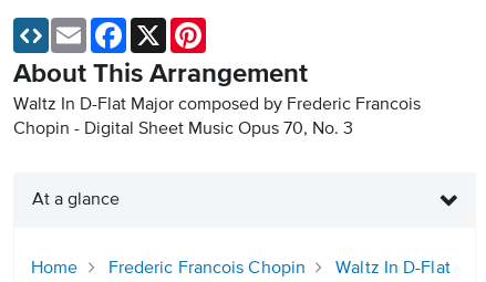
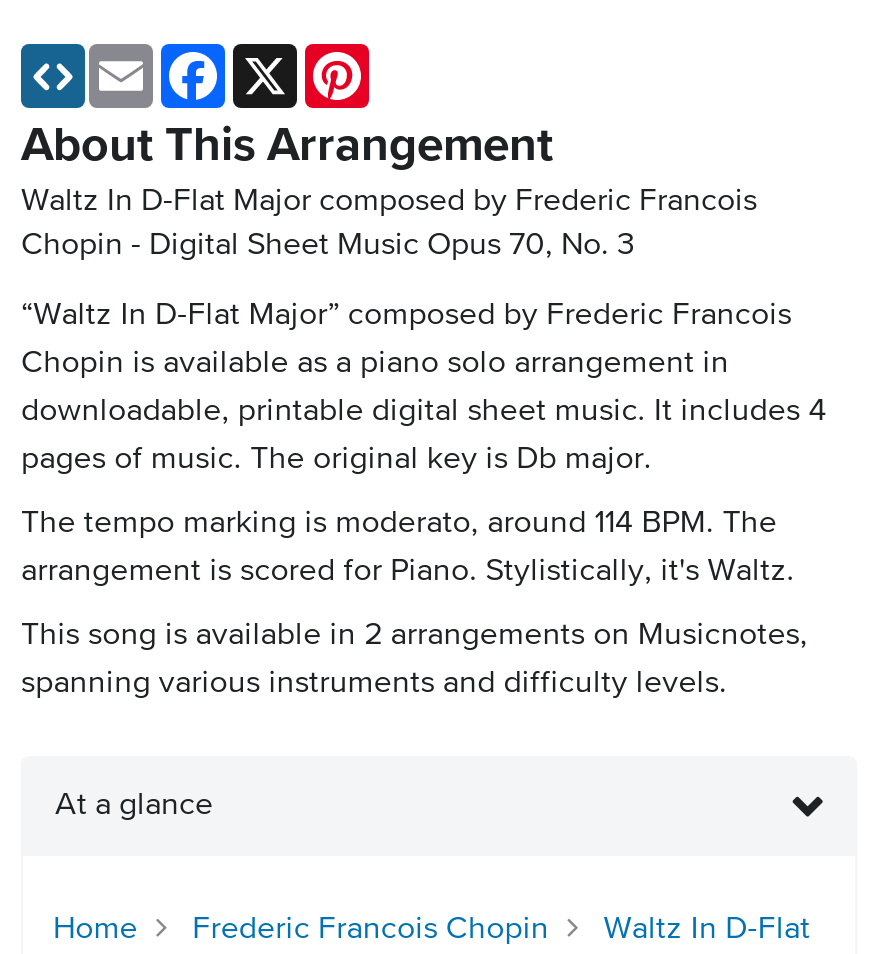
+ “Waltz In D-Flat Major” composed by Frederic Francois
+ Chopin is available as a piano solo arrangement in
+ downloadable, printable digital sheet music. It includes 4
+ pages of music. The original key is Db major.
+ The tempo marking is moderato, around 114 BPM. The
+ arrangement is scored for Piano. Stylistically, it's Waltz.
+ This song is available in 2 arrangements on Musicnotes,
+ spanning various instruments and difficulty levels.
